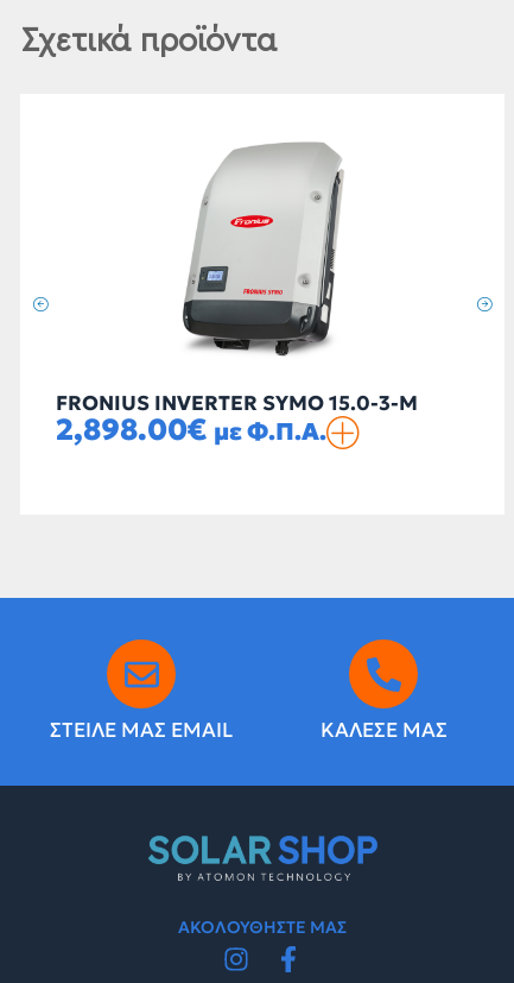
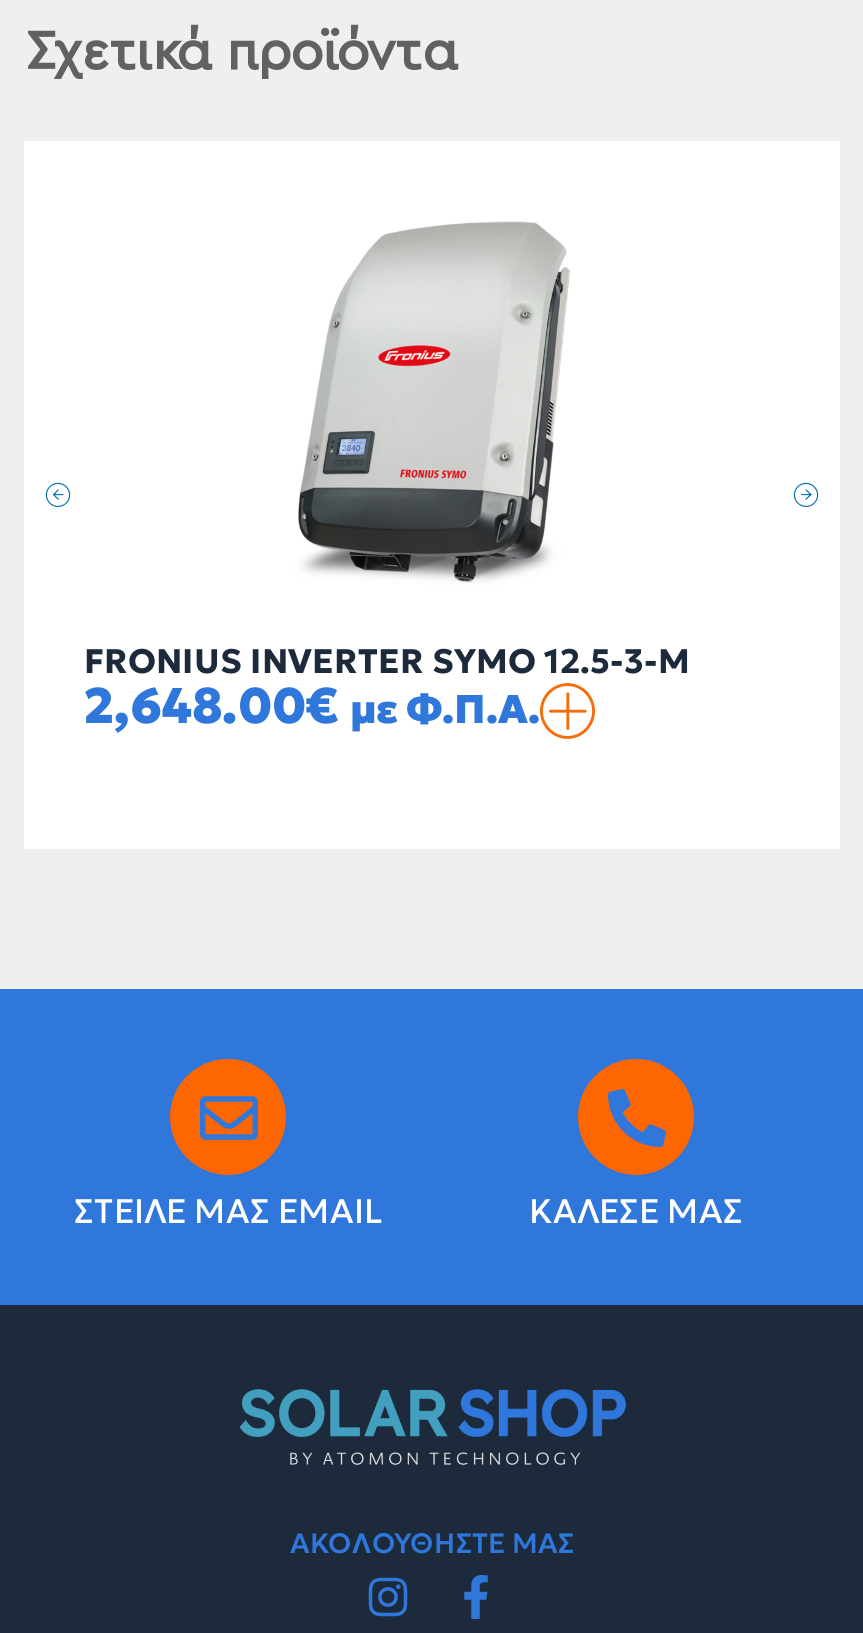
- FRONIUS INVERTER SYMO 15.0-3-M
+ FRONIUS INVERTER SYMO 12.5-3-M

- 2,898.00€ με Φ.Π.Α.
+ 2,648.00€ με Φ.Π.Α.
